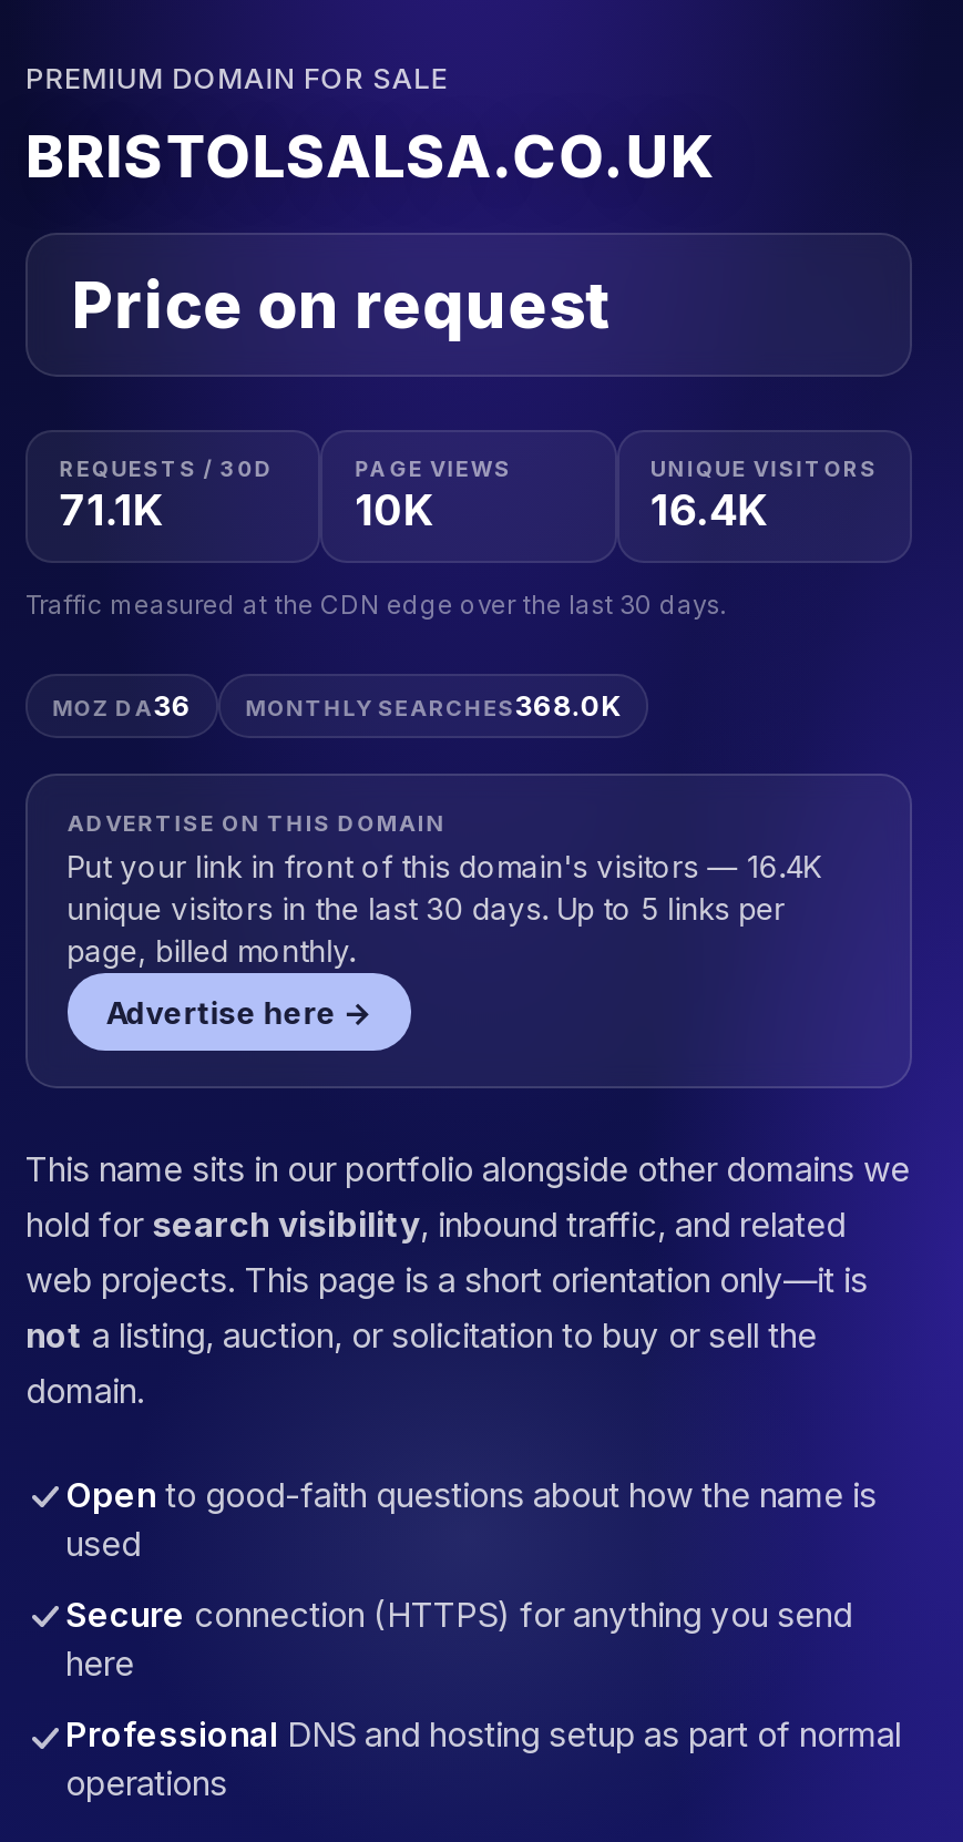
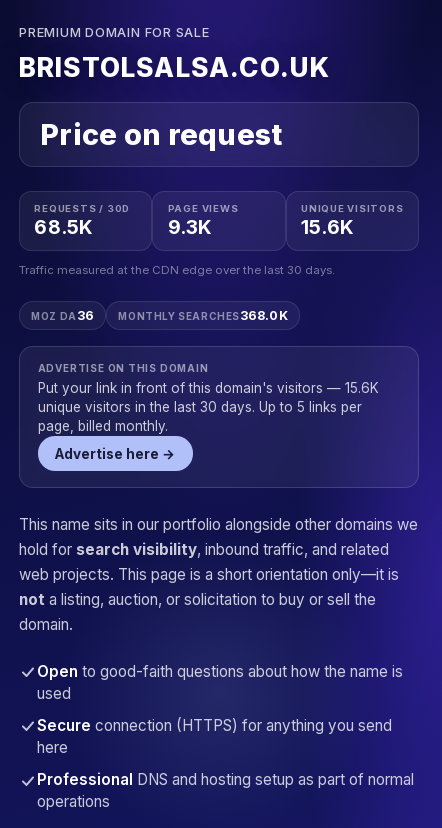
- 71.1K
+ 68.5K

- 10K
+ 9.3K

- 16.4K
+ 15.6K

- Put your link in front of this domain's visitors — 16.4K
+ Put your link in front of this domain's visitors — 15.6K
